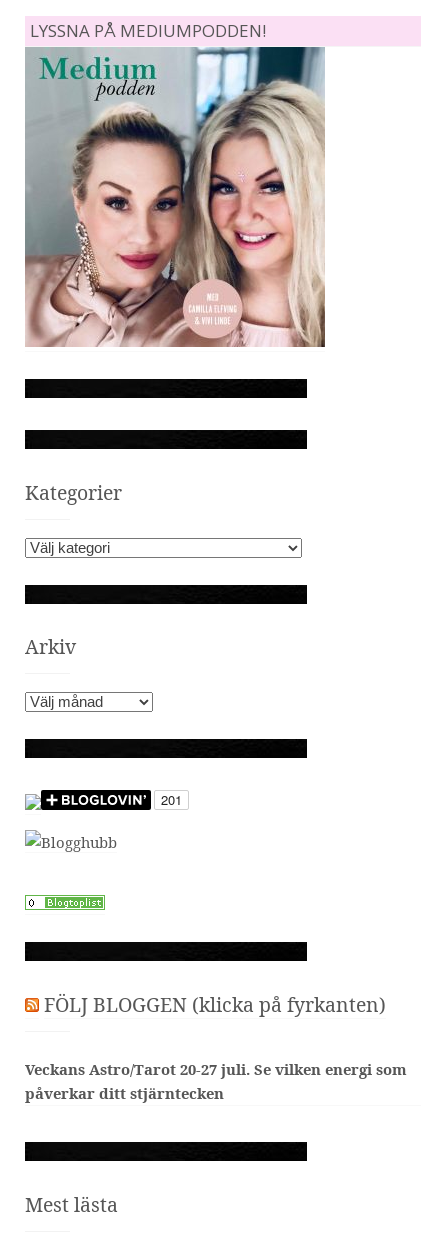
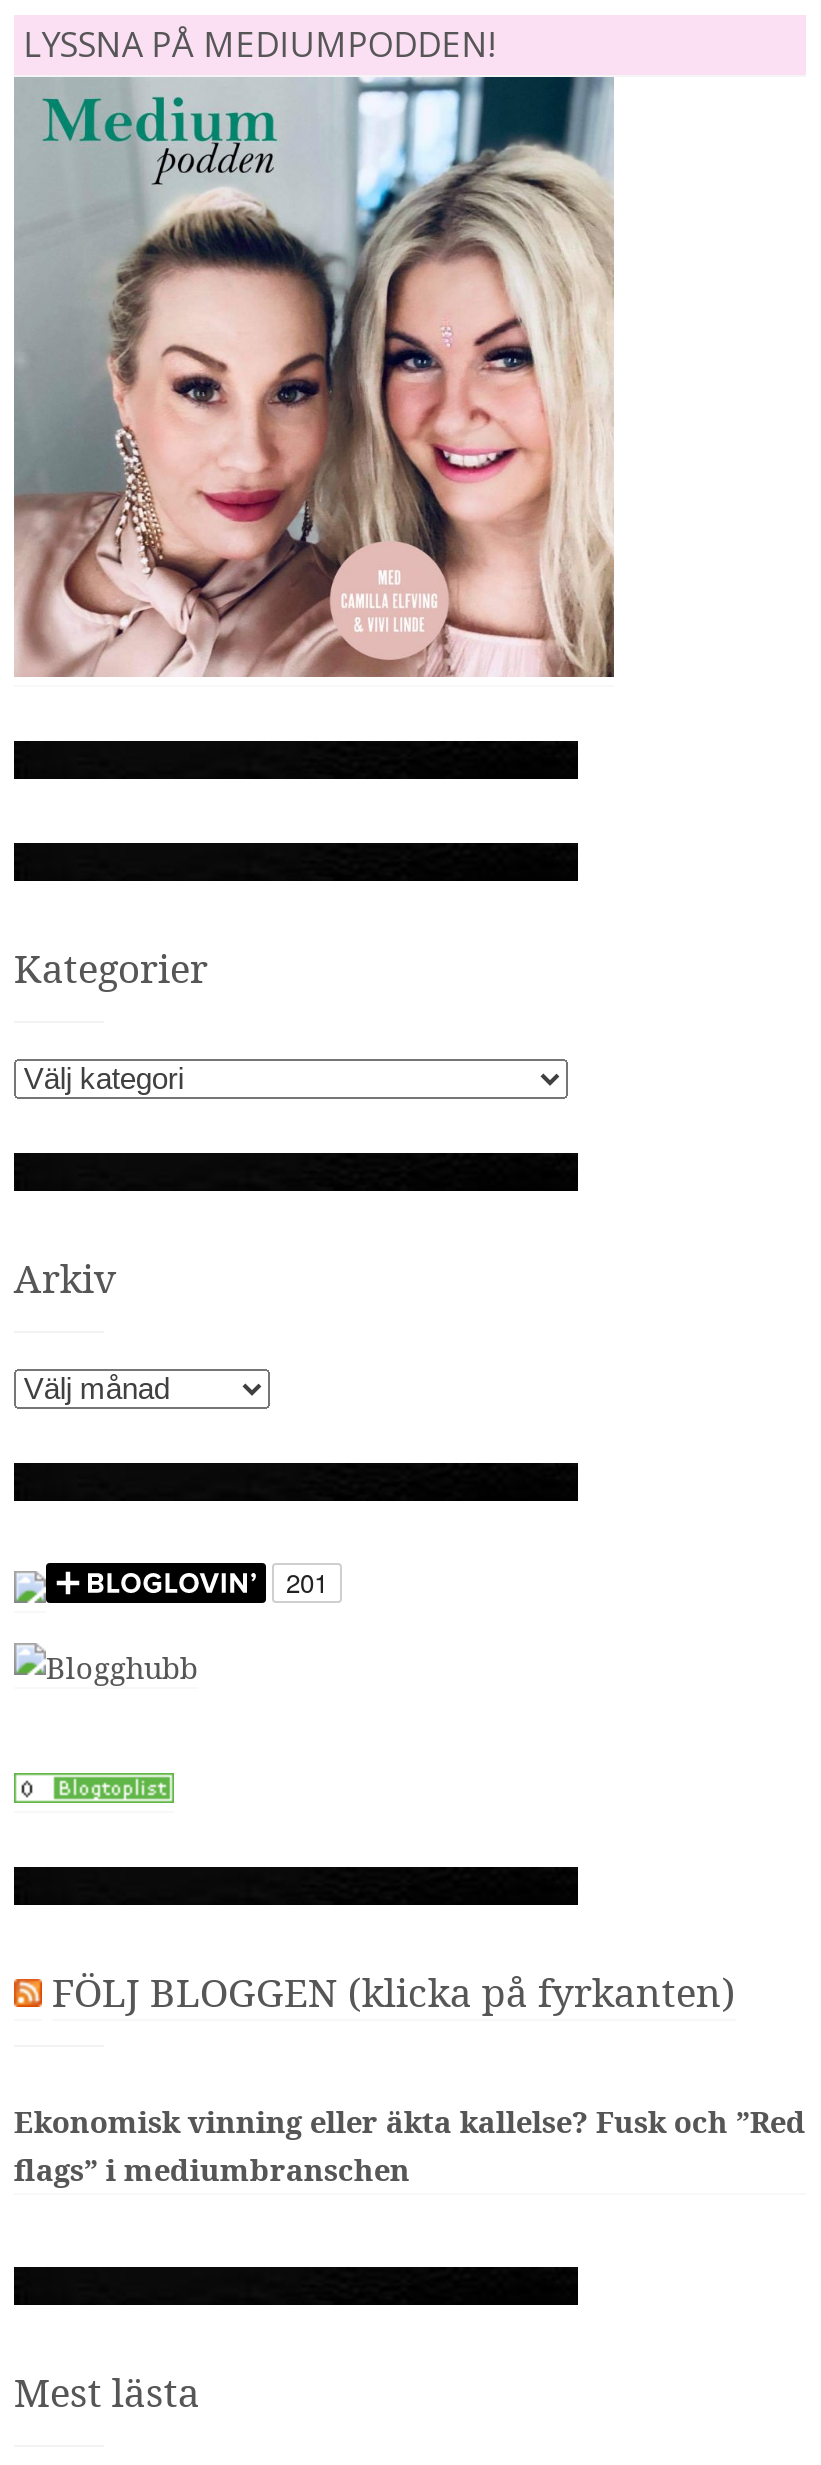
- Veckans Astro/Tarot 20-27 juli. Se vilken energi som
- påverkar ditt stjärntecken
+ Ekonomisk vinning eller äkta kallelse? Fusk och ”Red
+ flags” i mediumbranschen
